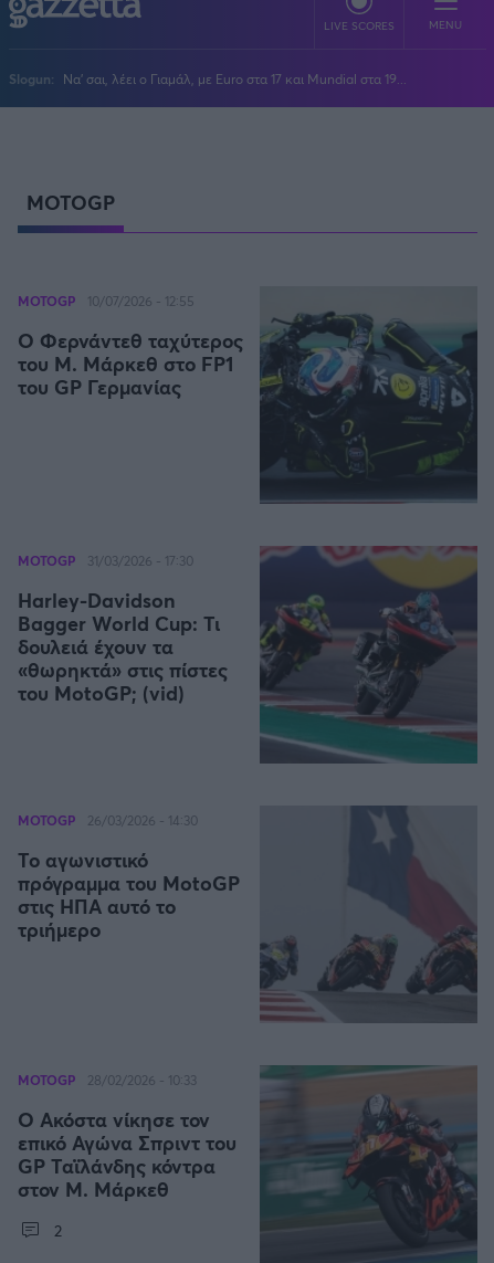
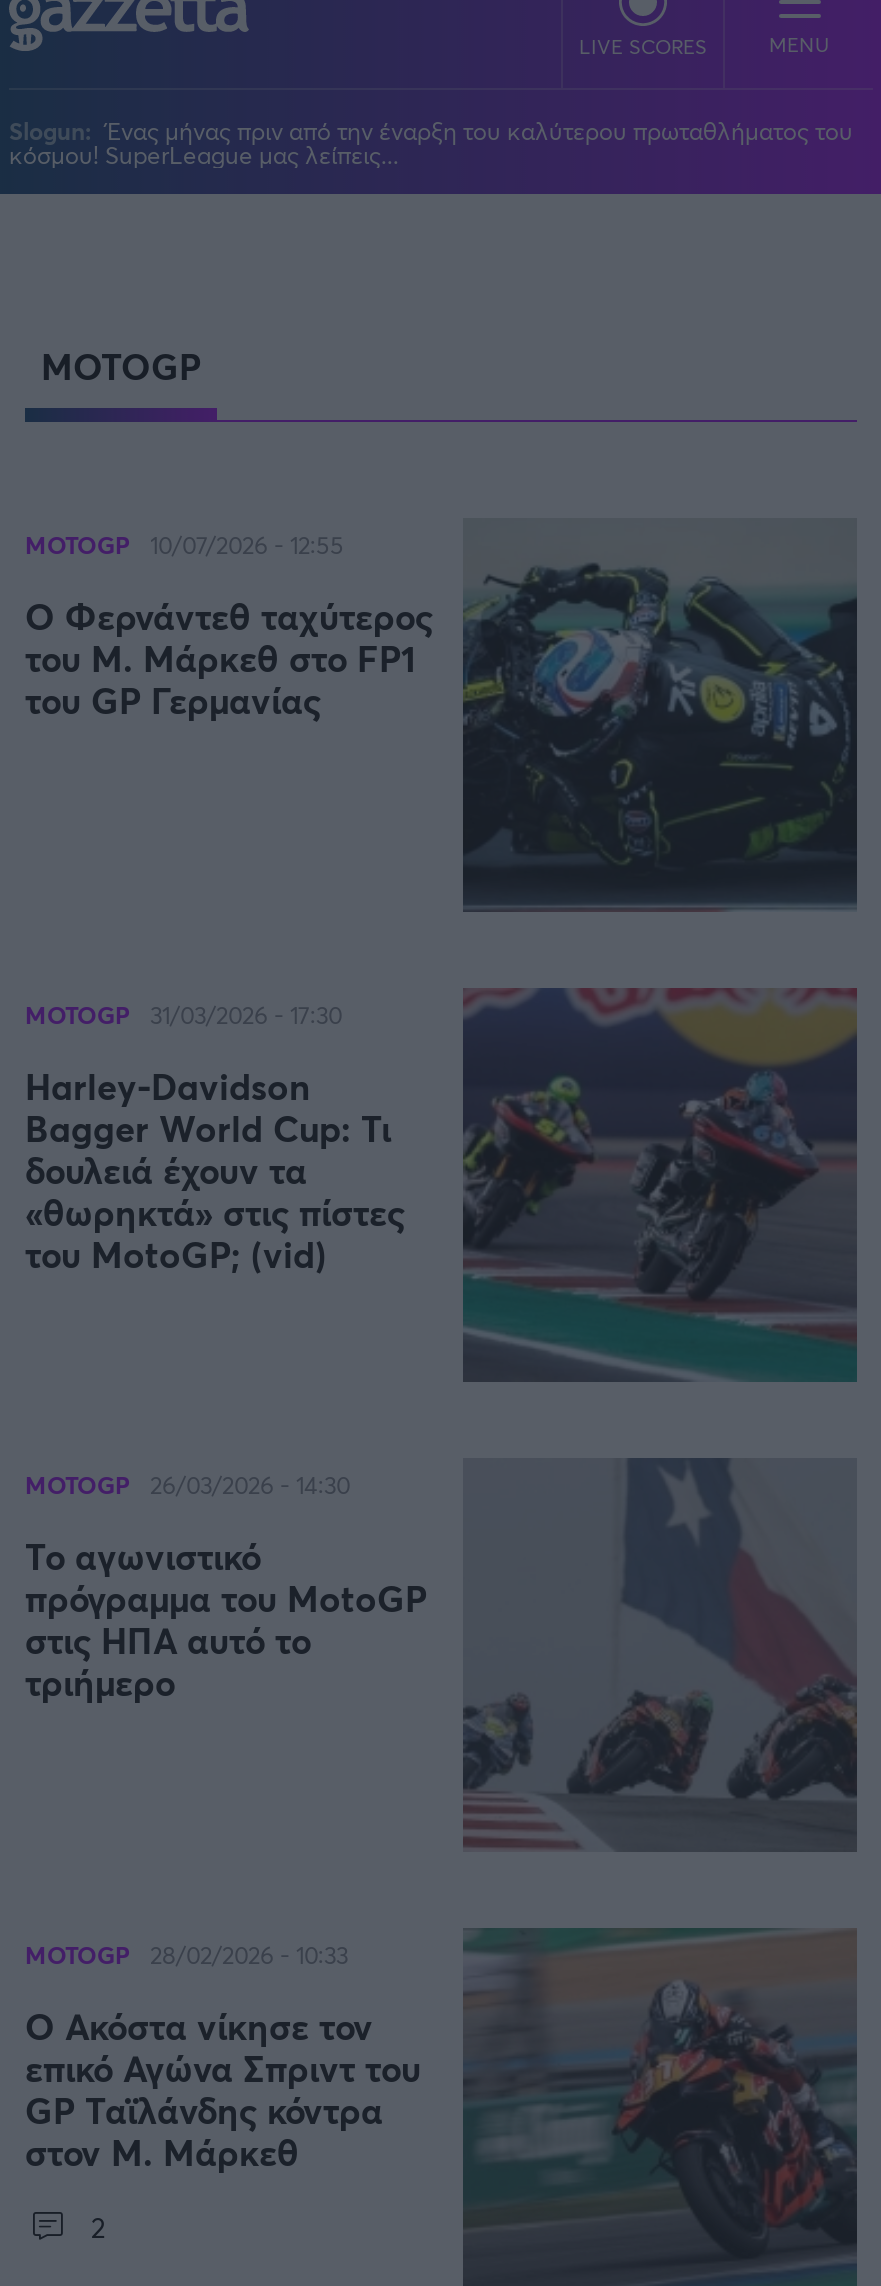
- Slogun: Να' σαι, λέει ο Γιαμάλ, με Euro στα 17 και Mundial στα 19...
+ Slogun: Ένας μήνας πριν από την έναρξη του καλύτερου πρωταθλήματος του
+ κόσμου! SuperLeague μας λείπεις...
